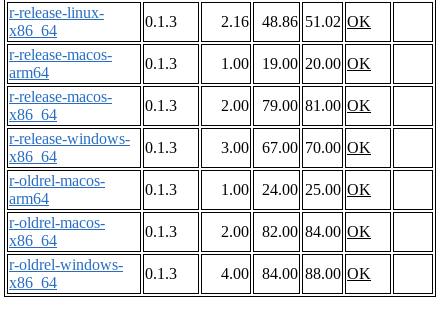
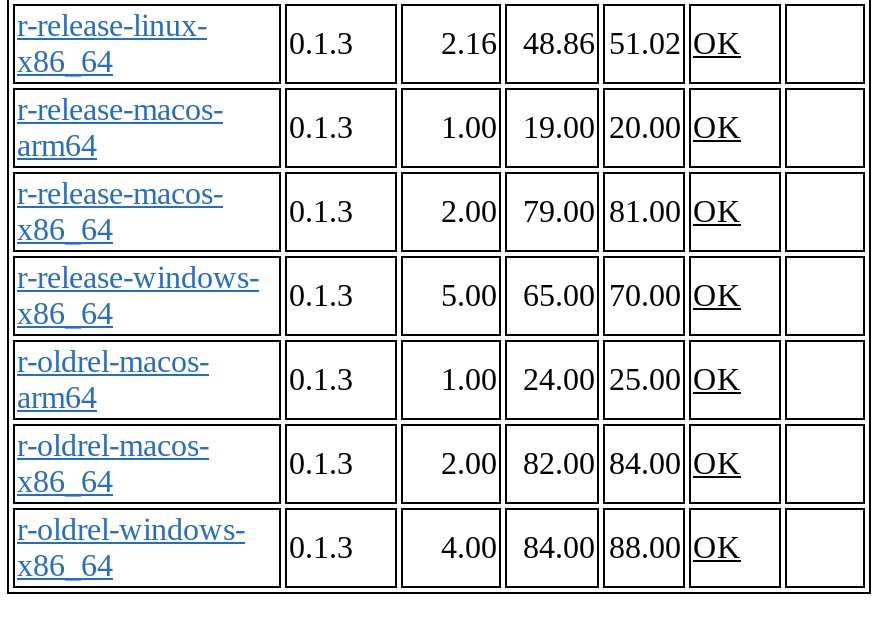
- 3.00
+ 5.00

- 67.00 70.00 OK
+ 65.00 70.00 OK
